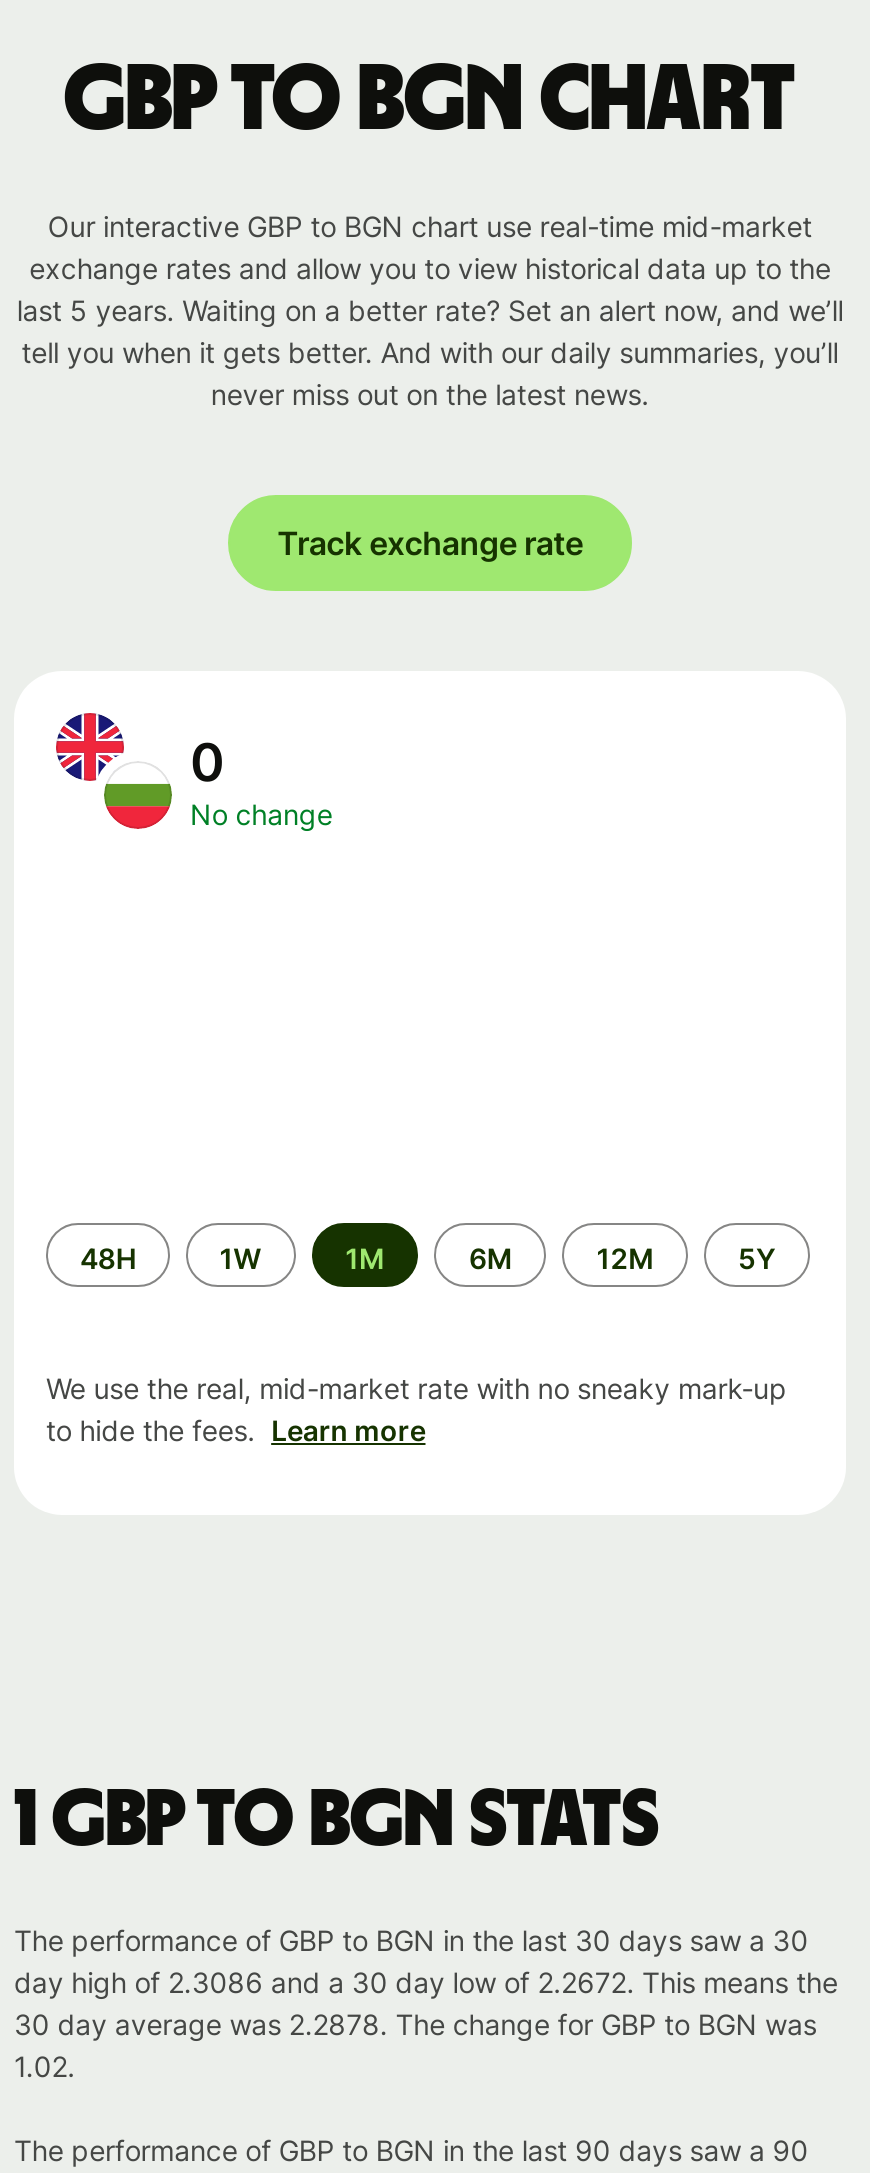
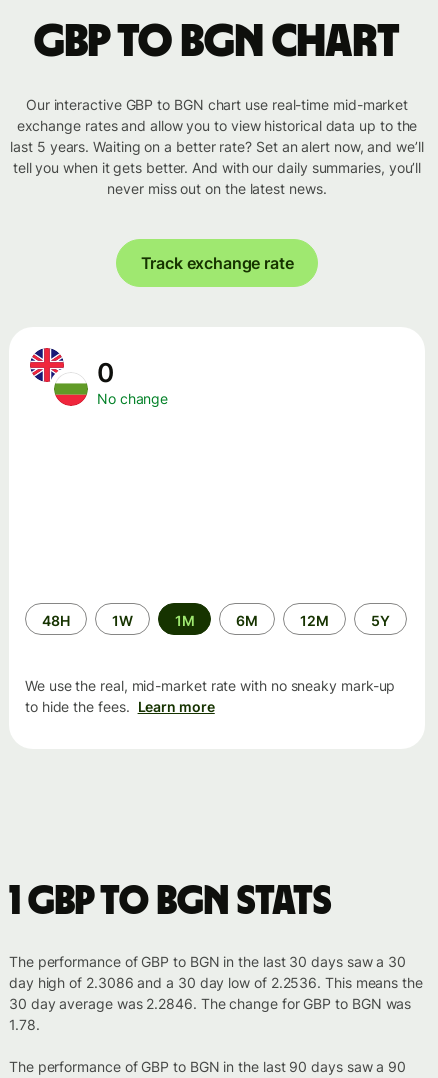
- day high of 2.3086 and a 30 day low of 2.2672. This means the
+ day high of 2.3086 and a 30 day low of 2.2536. This means the

- 30 day average was 2.2878. The change for GBP to BGN was
+ 30 day average was 2.2846. The change for GBP to BGN was

- 1.02.
+ 1.78.
